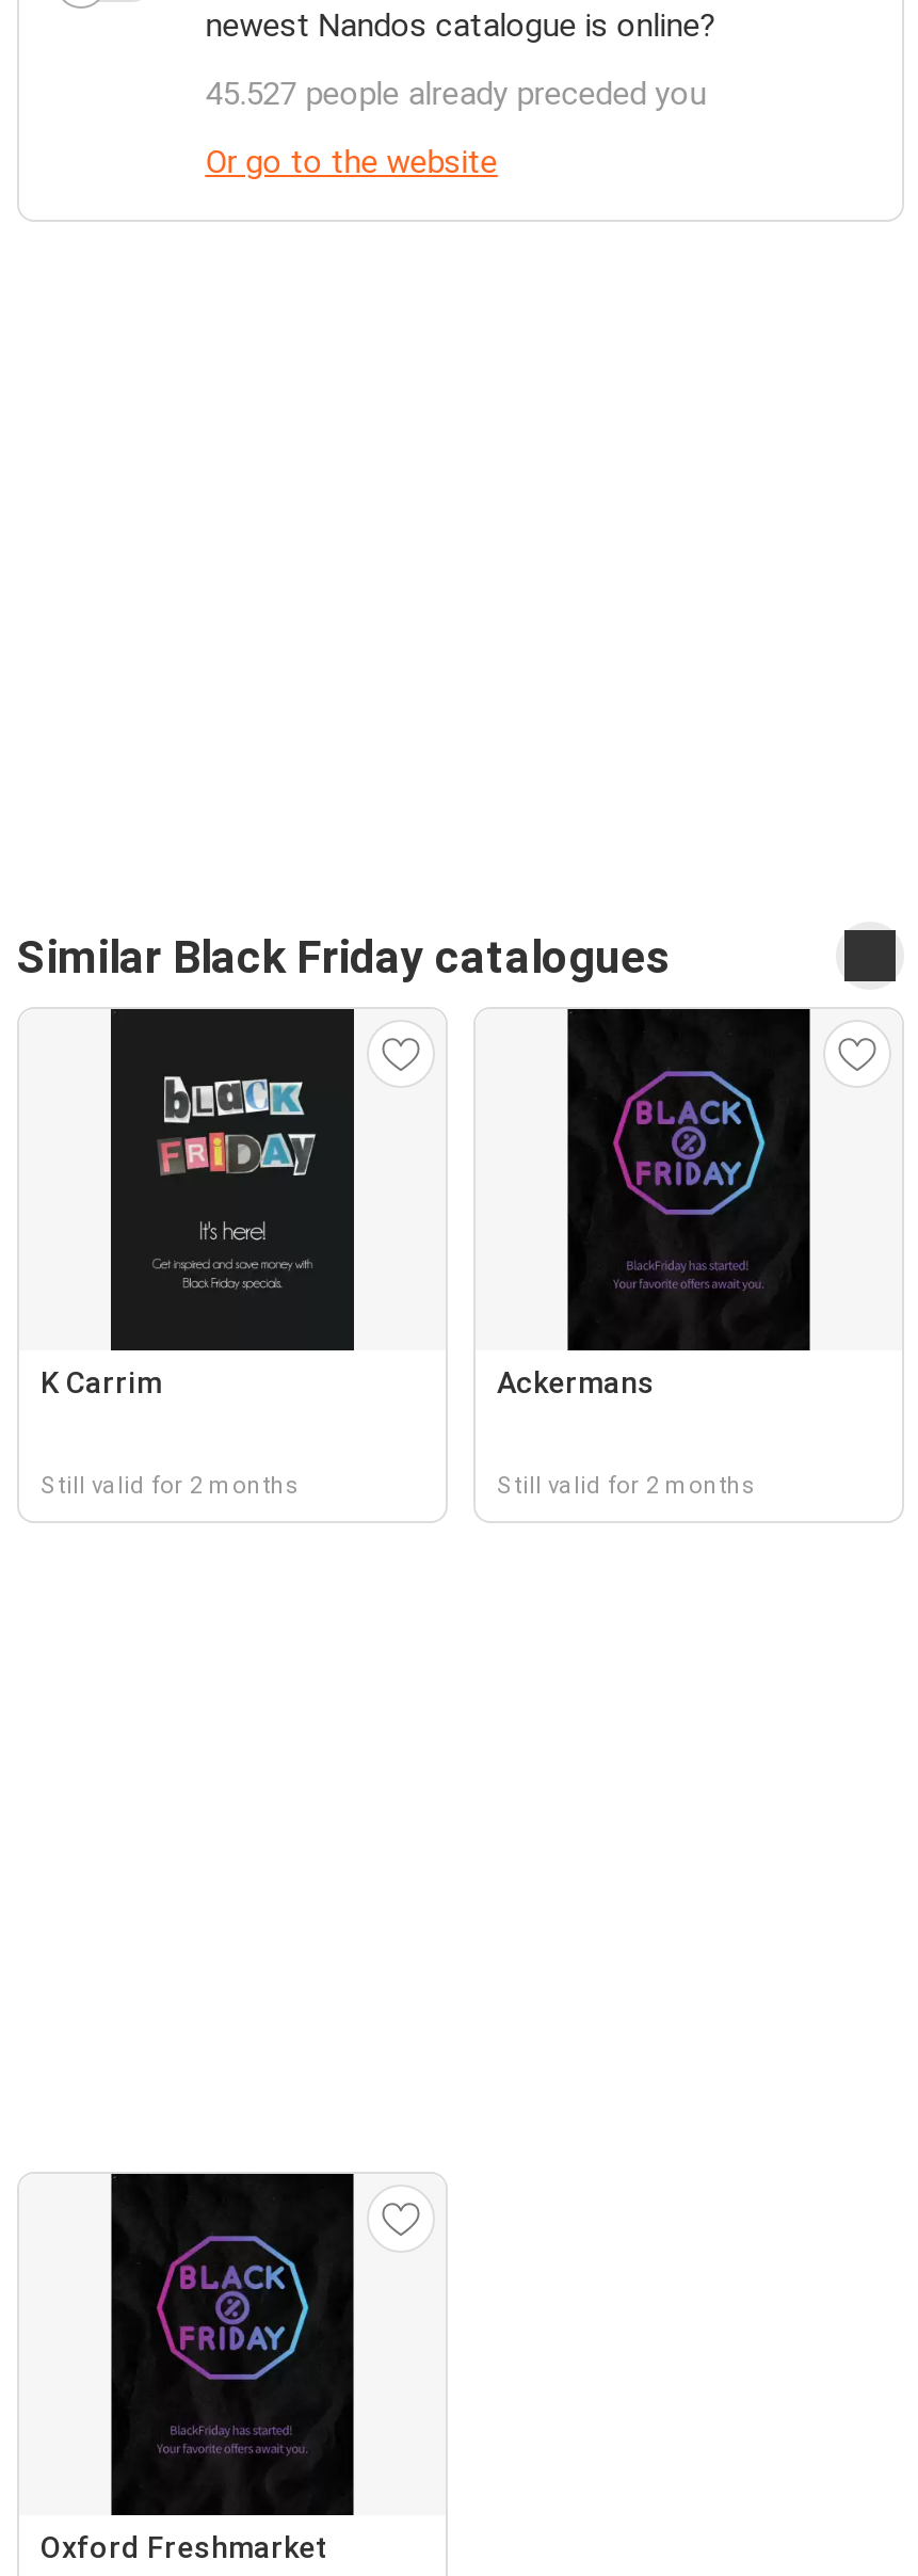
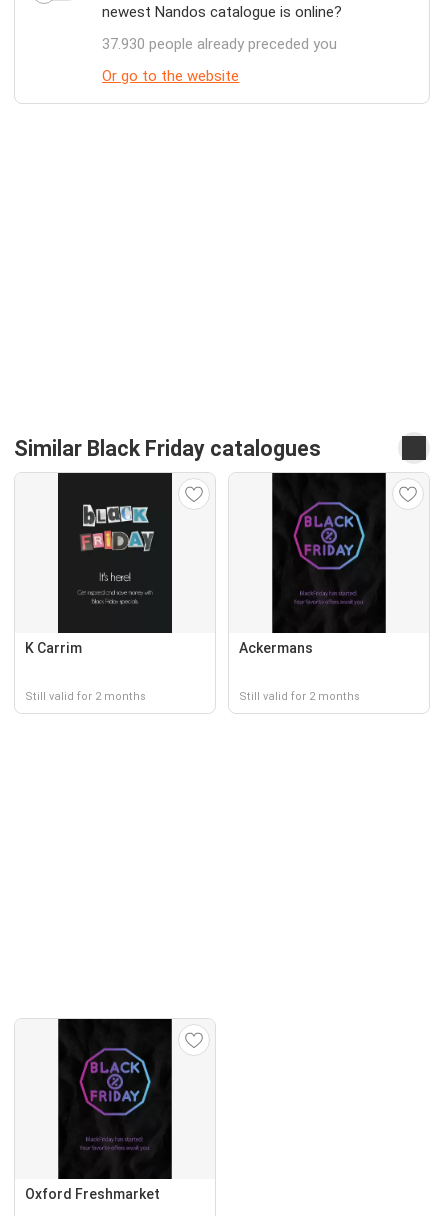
- 45.527 people already preceded you
+ 37.930 people already preceded you
